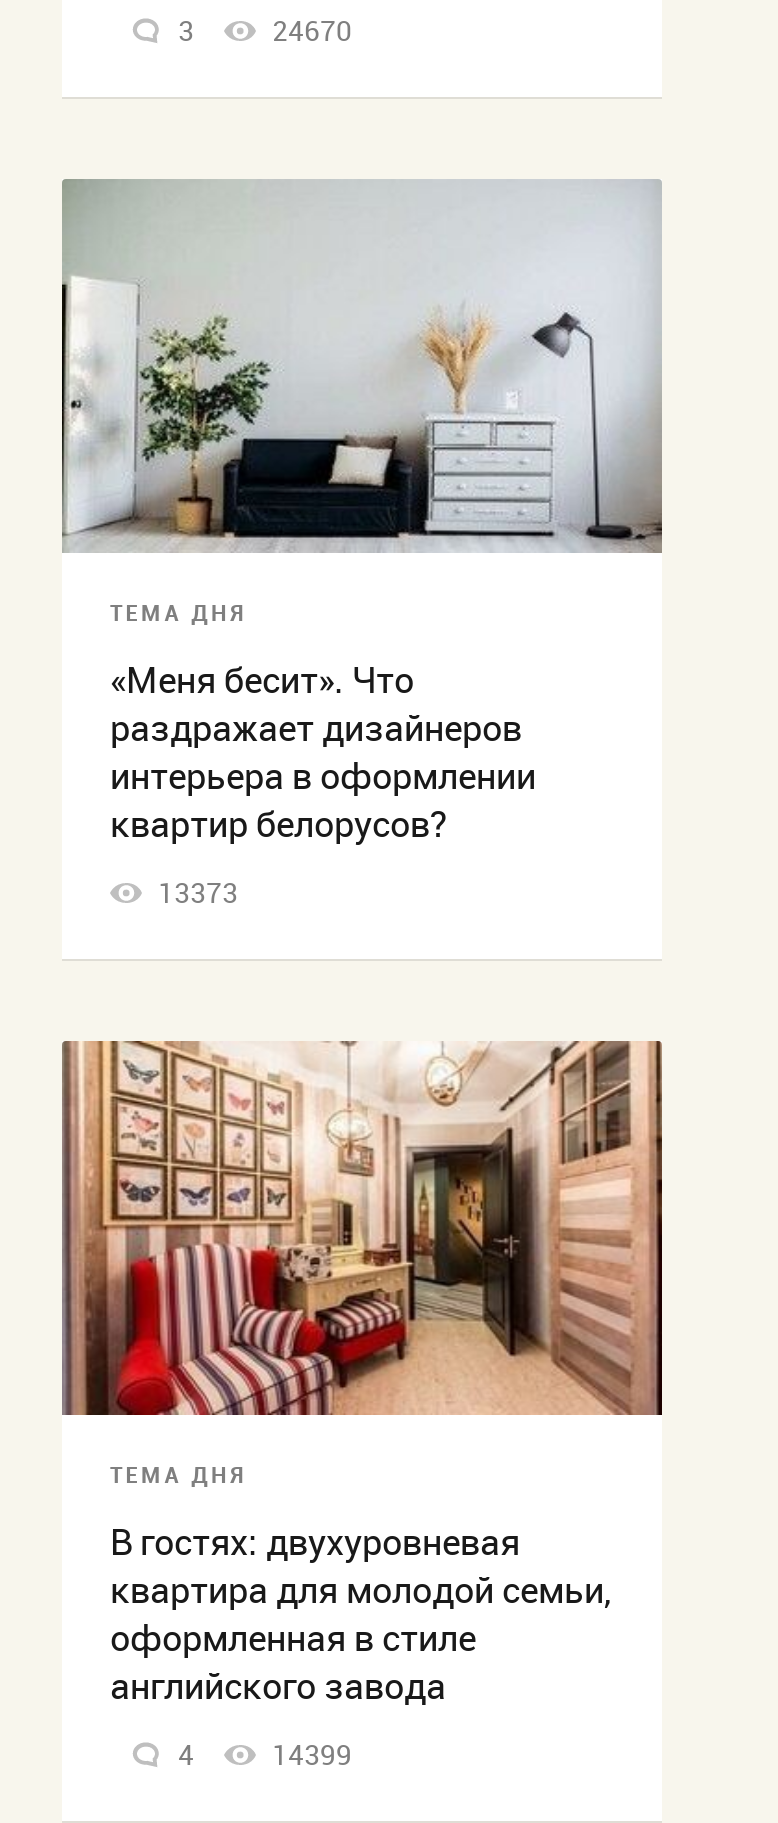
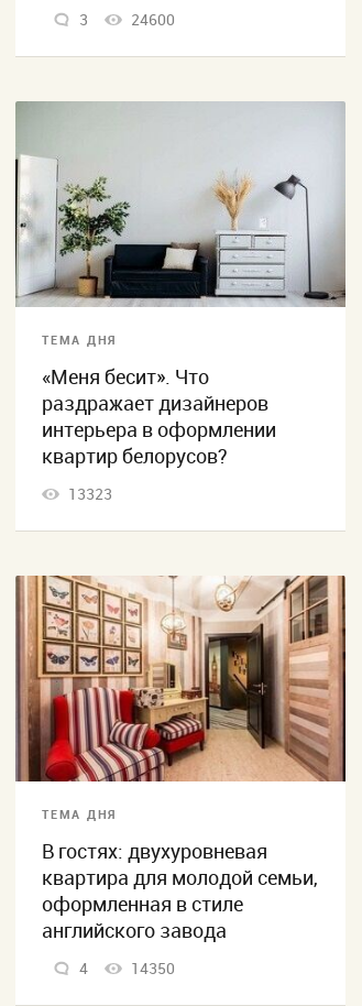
- 24670
+ 24600

- 13373
+ 13323

- 14399
+ 14350
